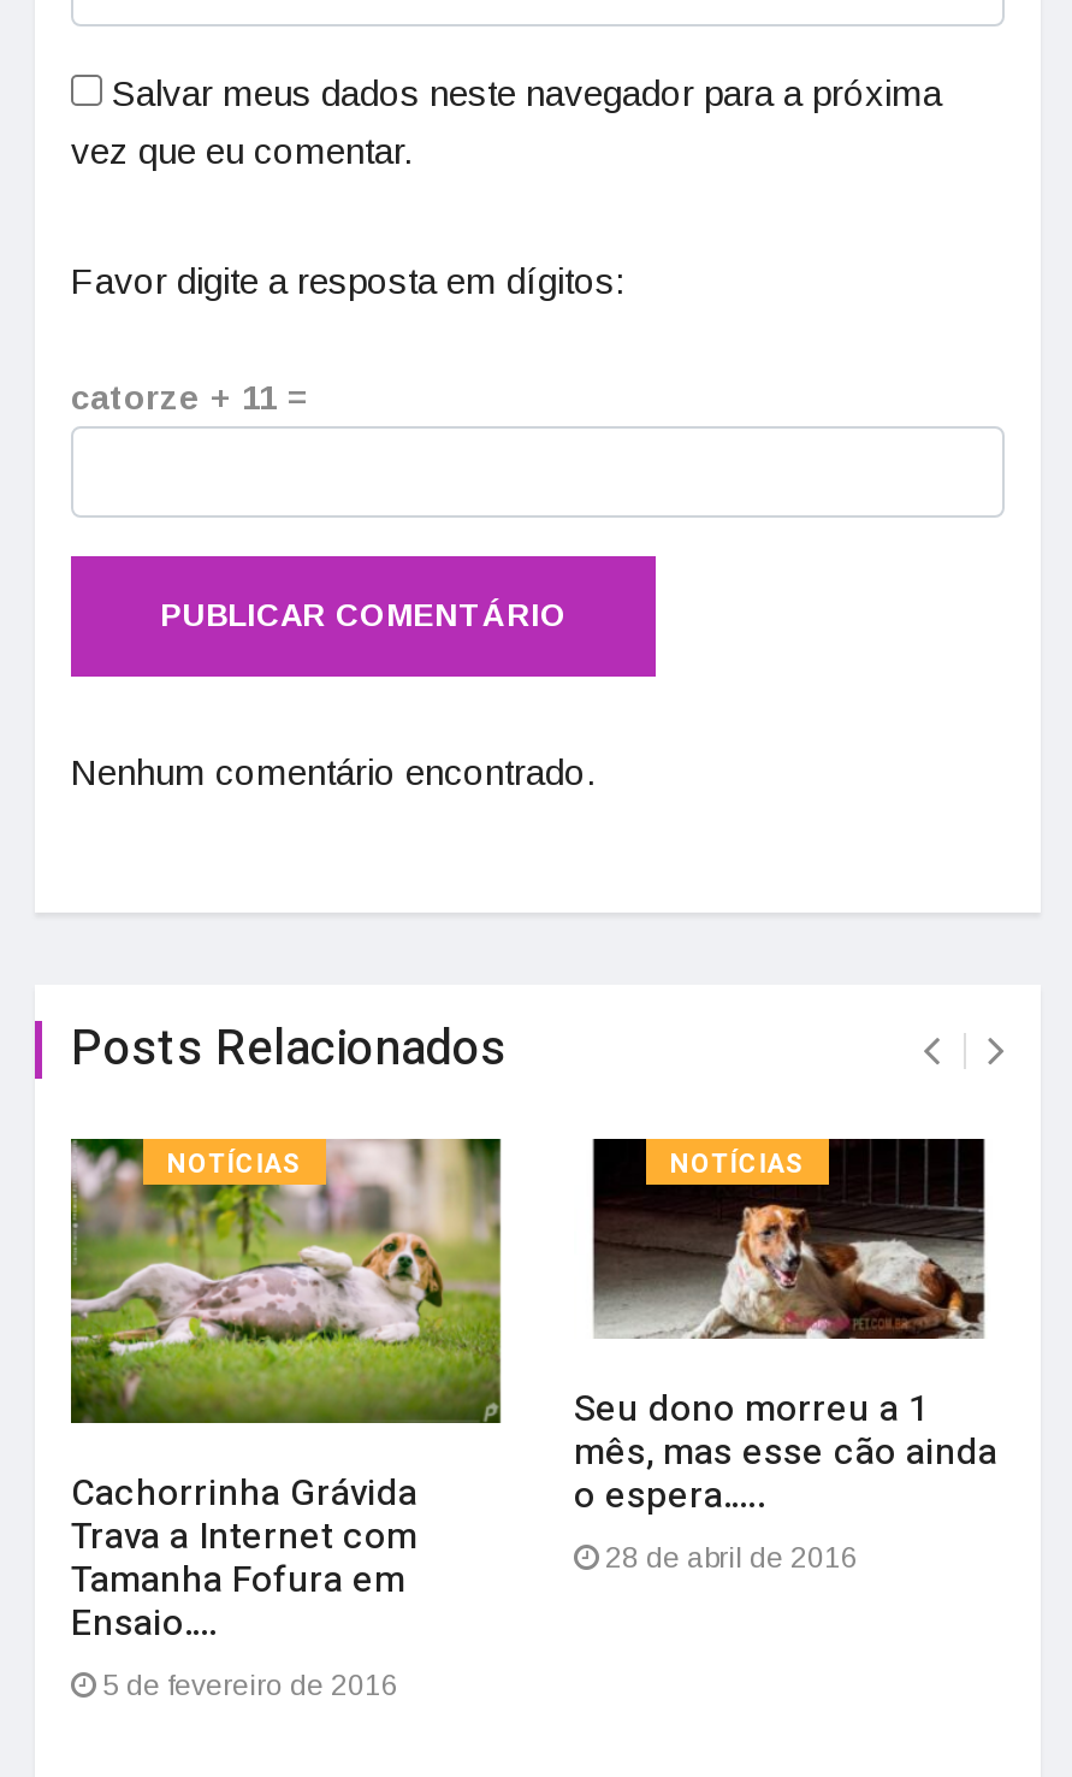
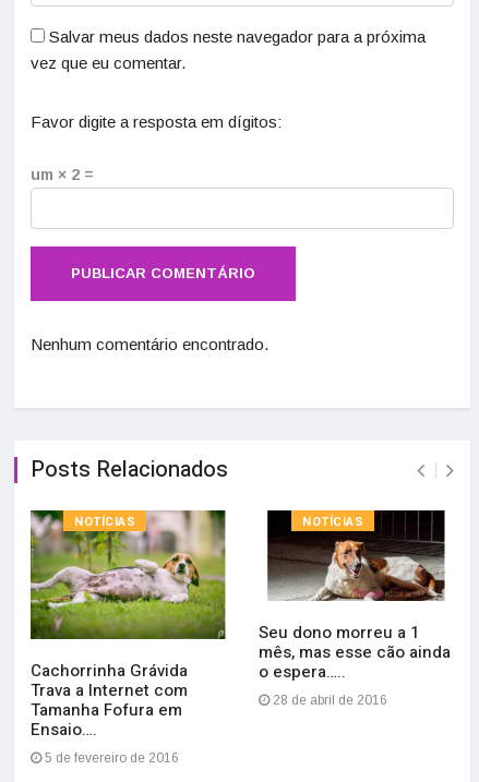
- catorze + 11 =
+ um × 2 =
